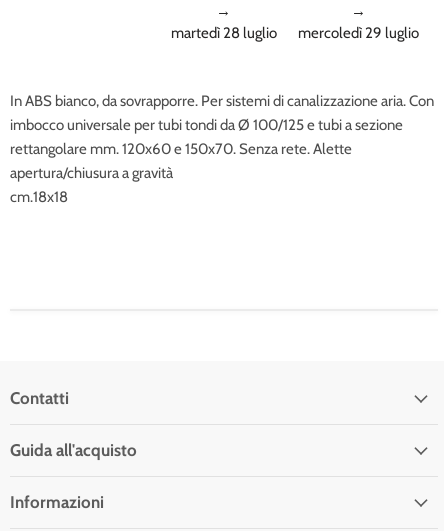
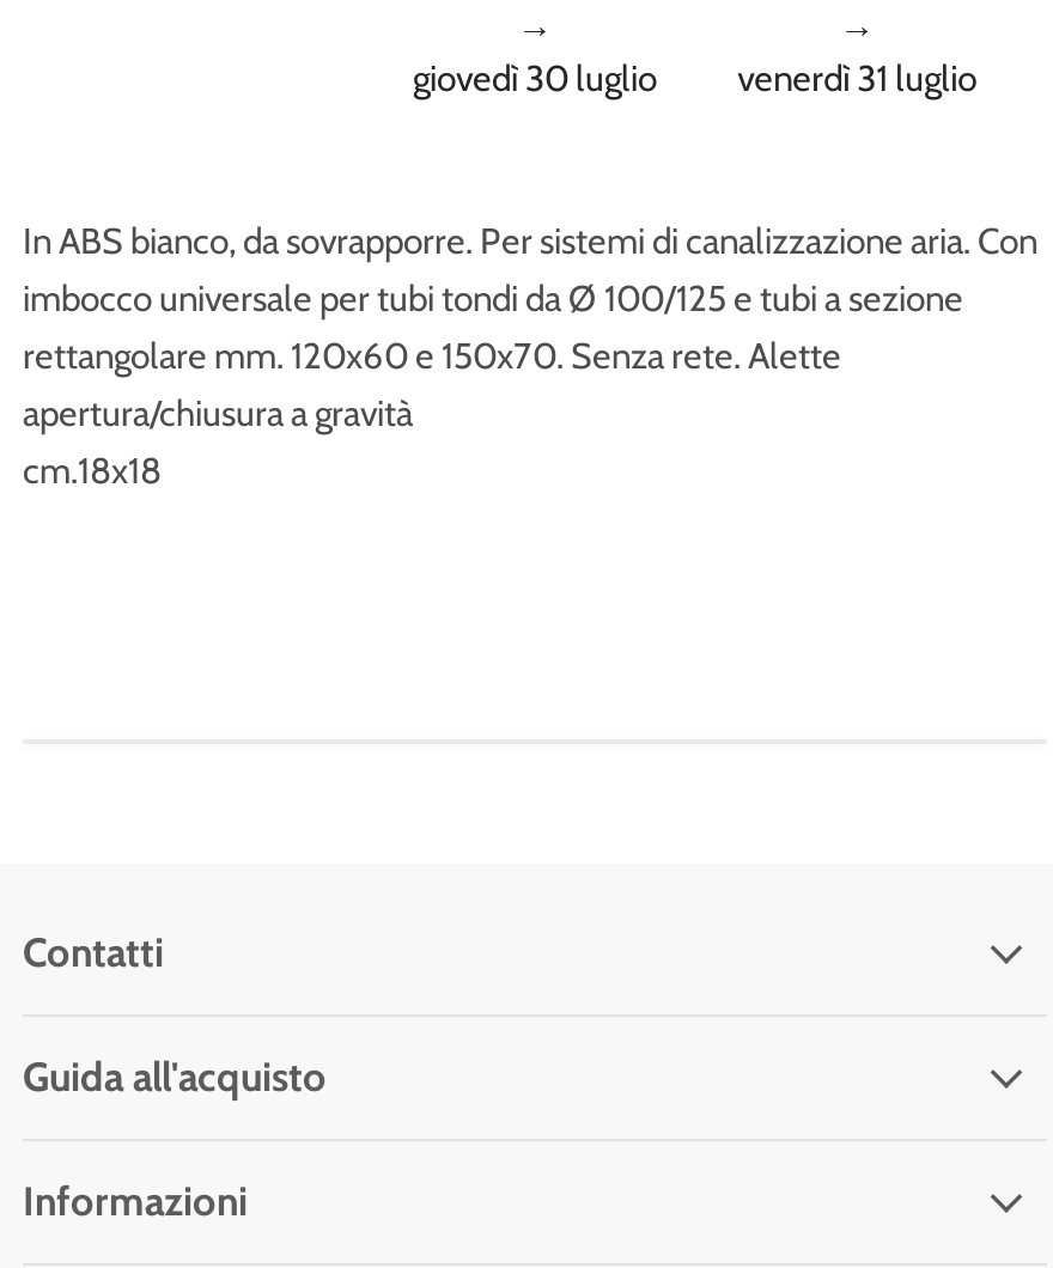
- martedì 28 luglio
+ giovedì 30 luglio

- mercoledì 29 luglio
+ venerdì 31 luglio
